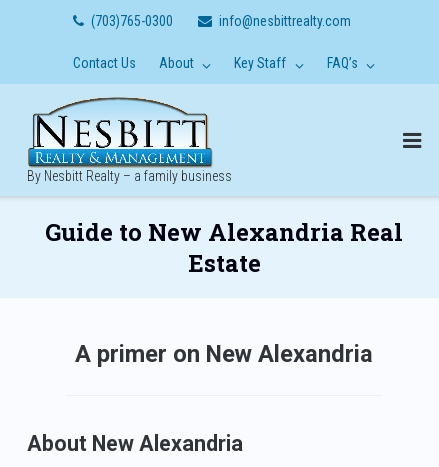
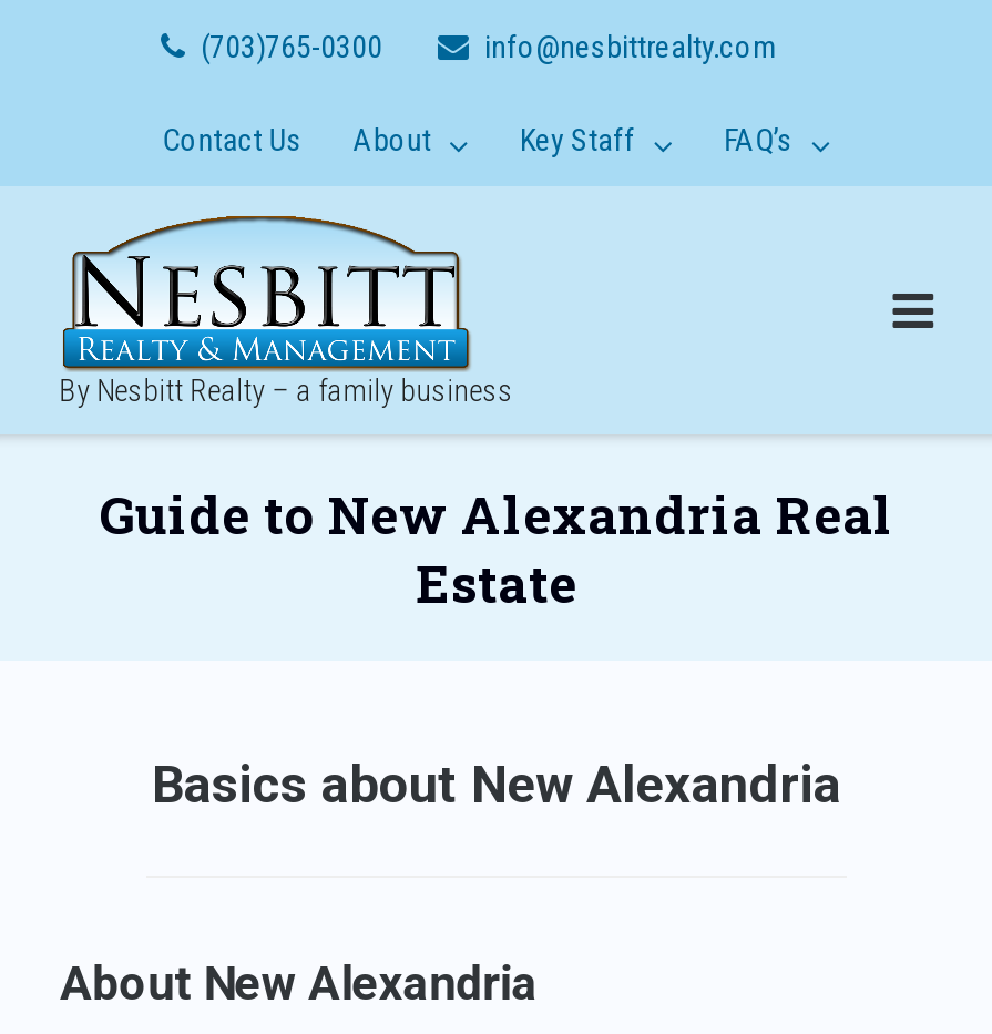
- A primer on New Alexandria
+ Basics about New Alexandria
